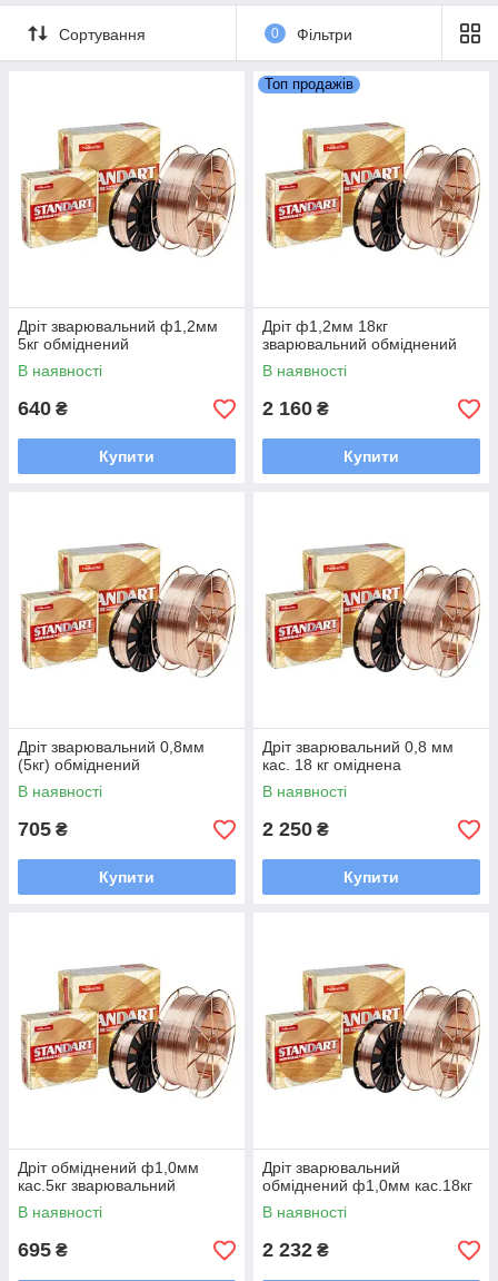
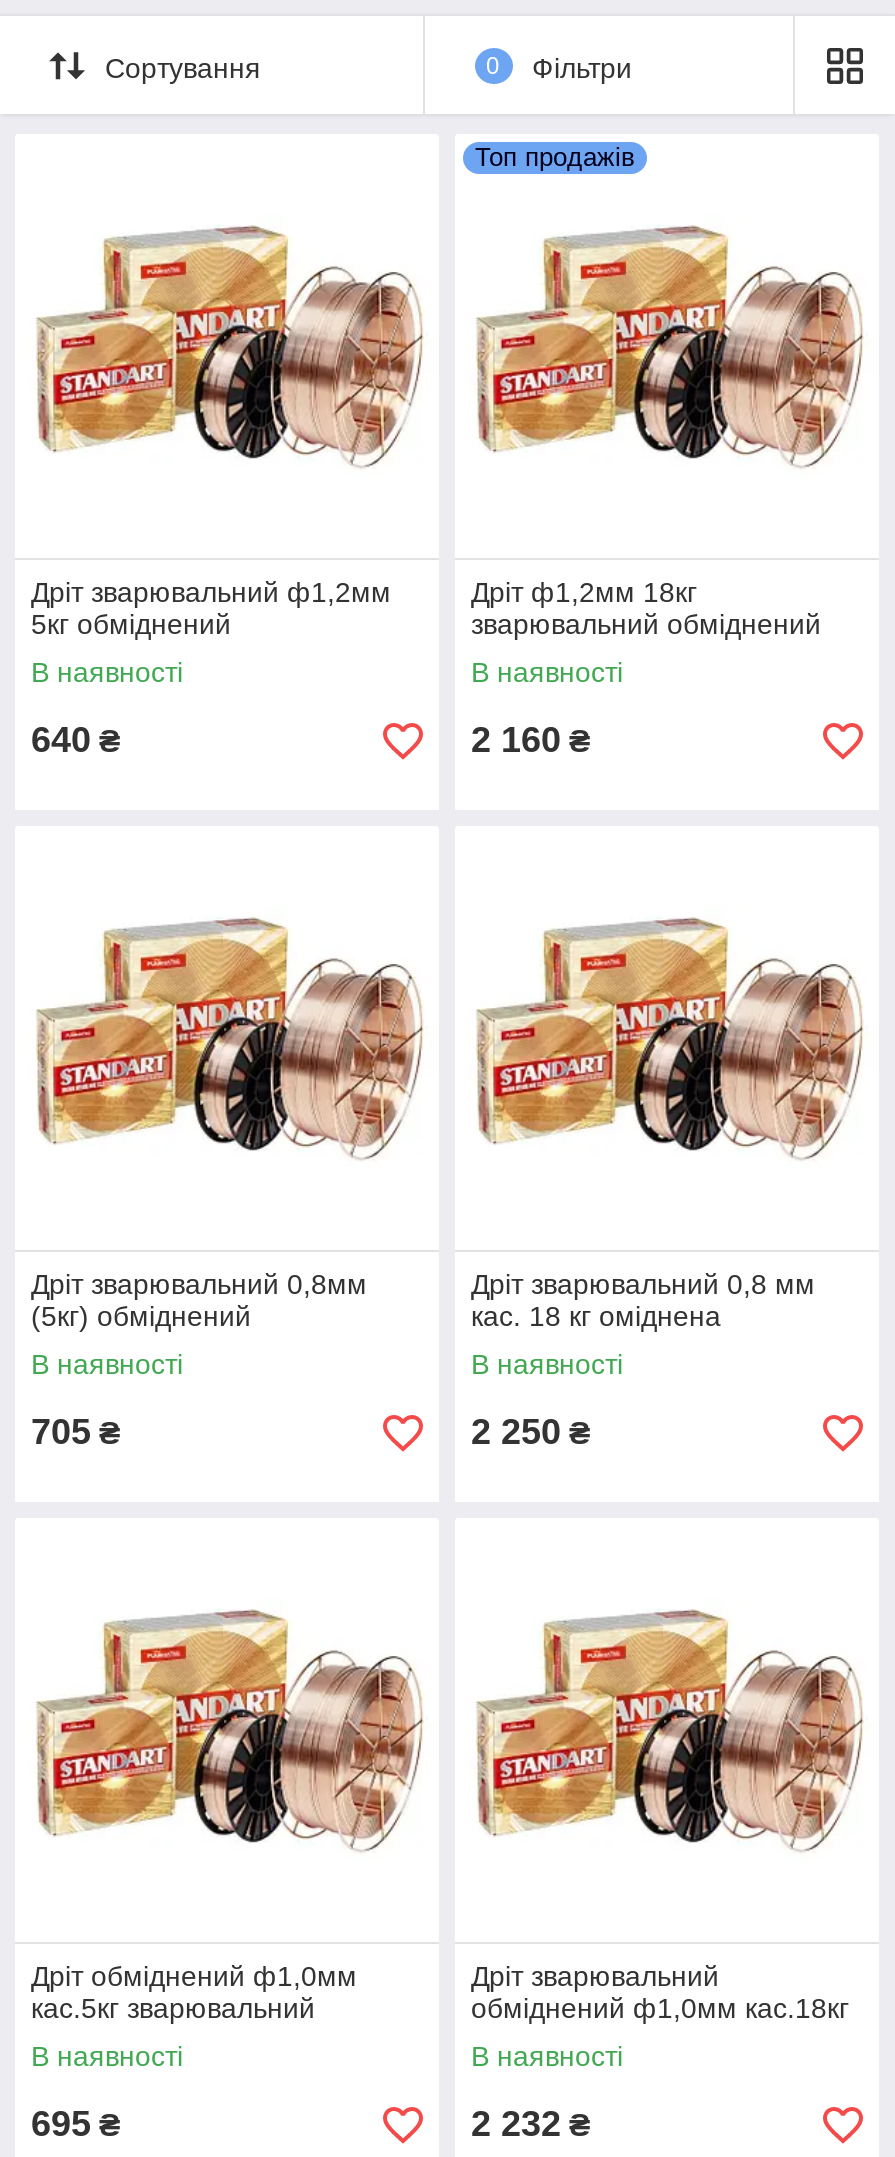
- Купити

- Купити

- Купити

- Купити
